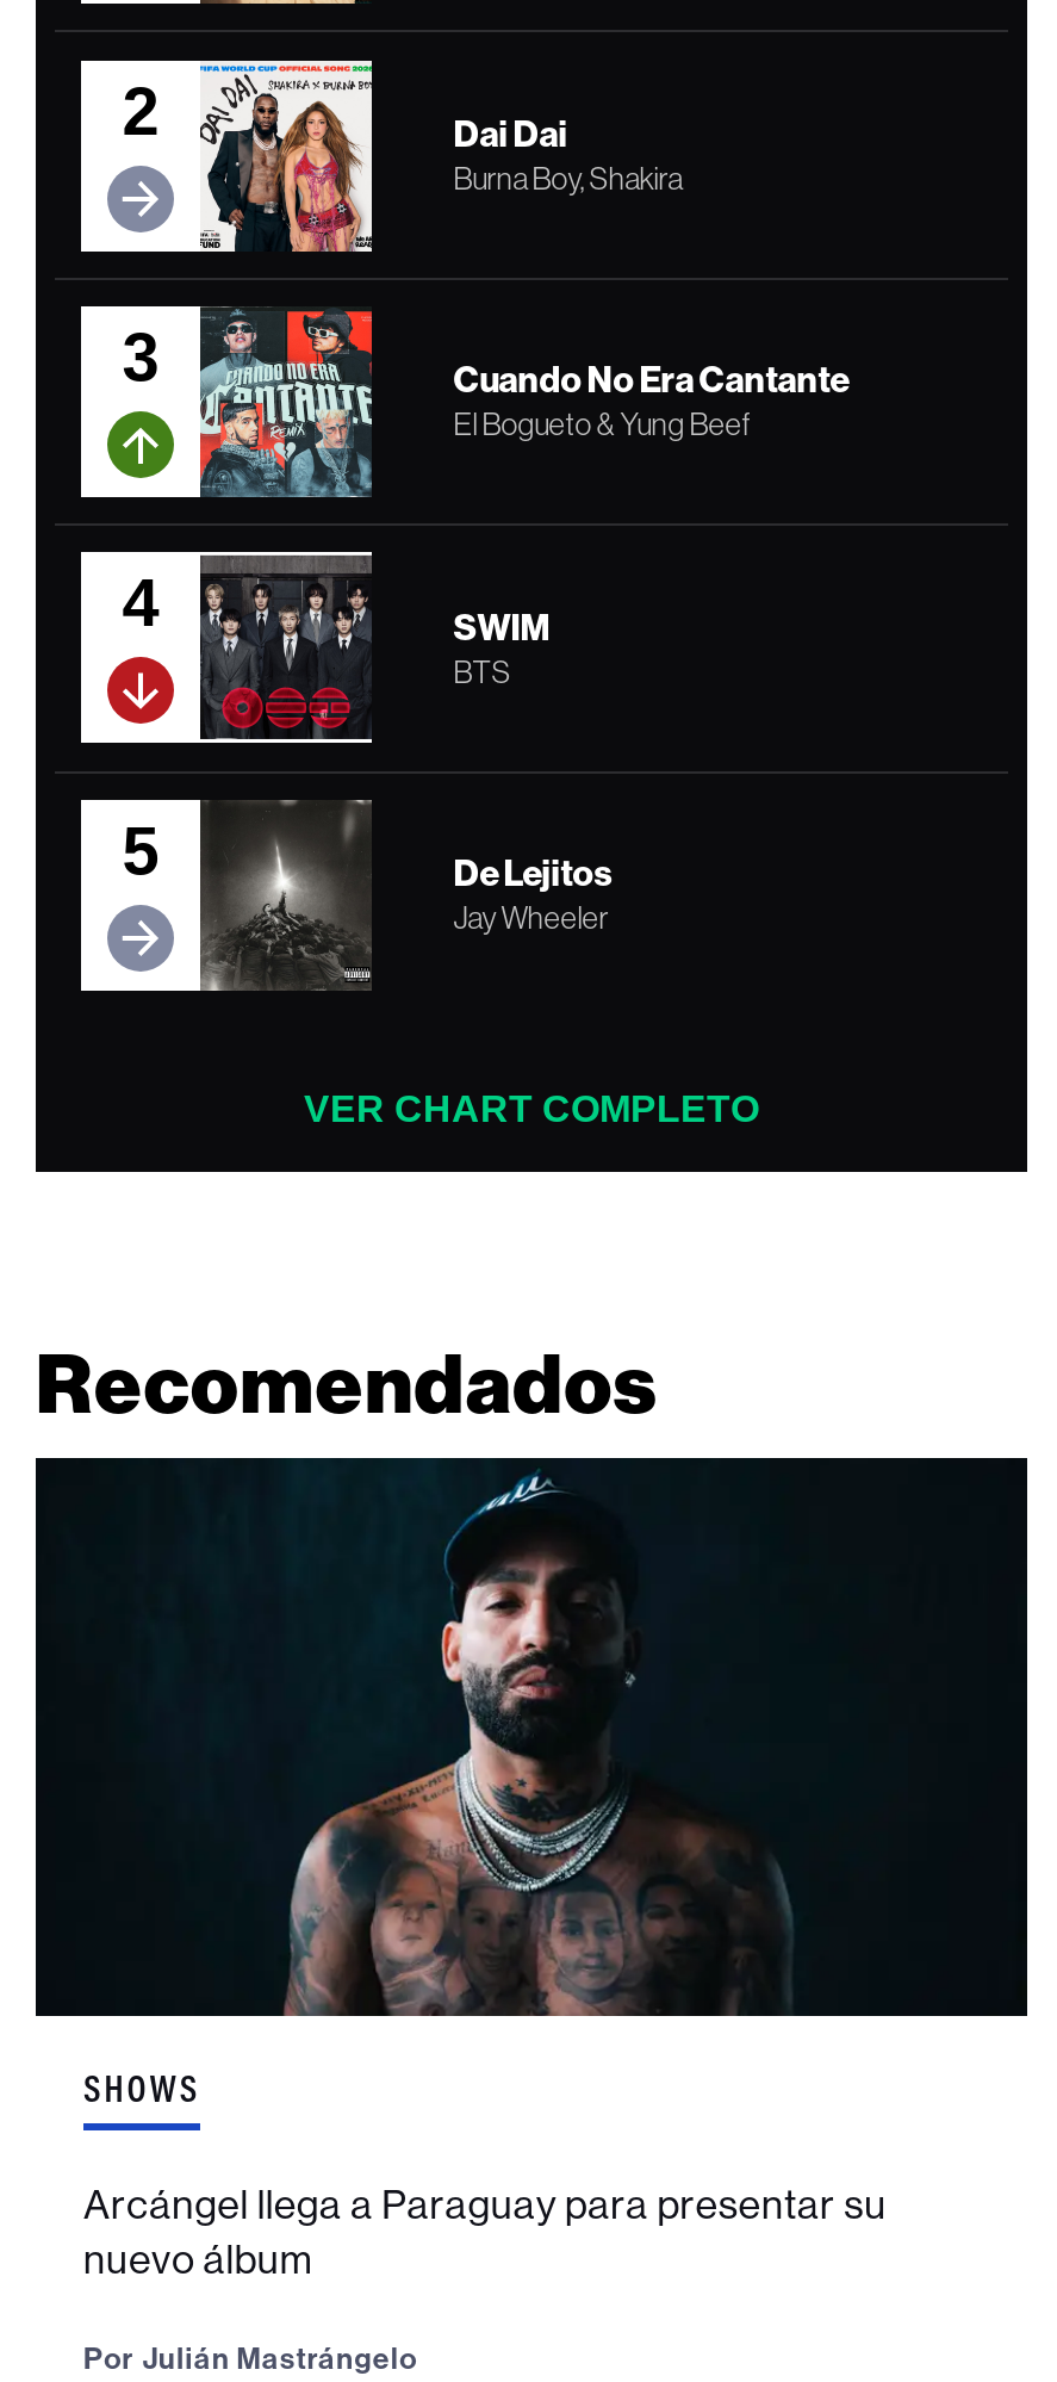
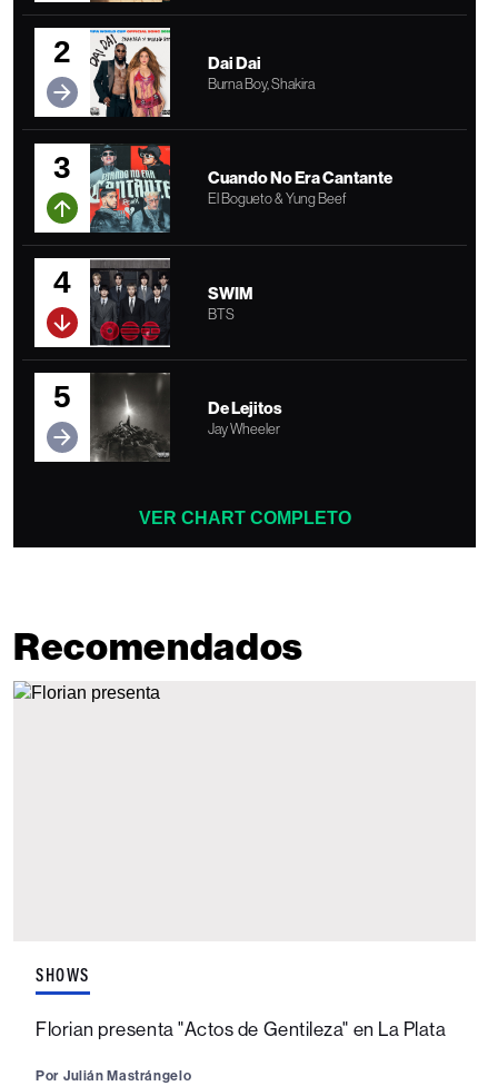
- [image]

- Arcángel llega a Paraguay para presentar su
- nuevo álbum
+ Florian presenta "Actos de Gentileza" en La Plata
